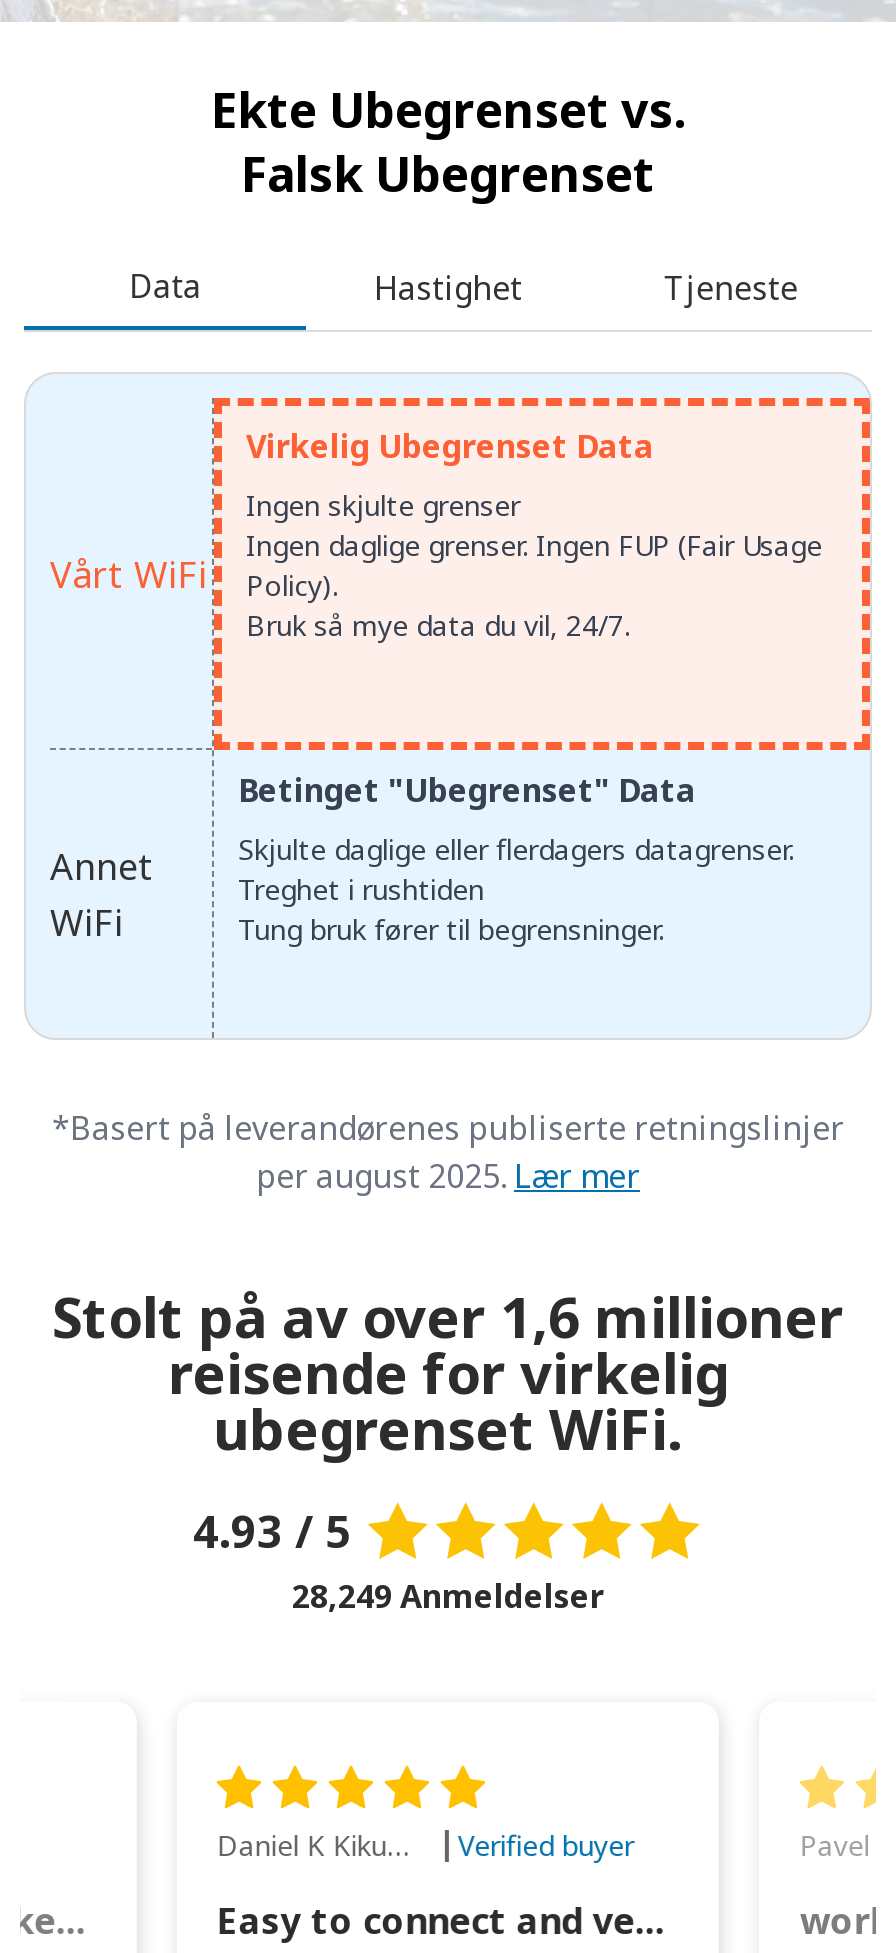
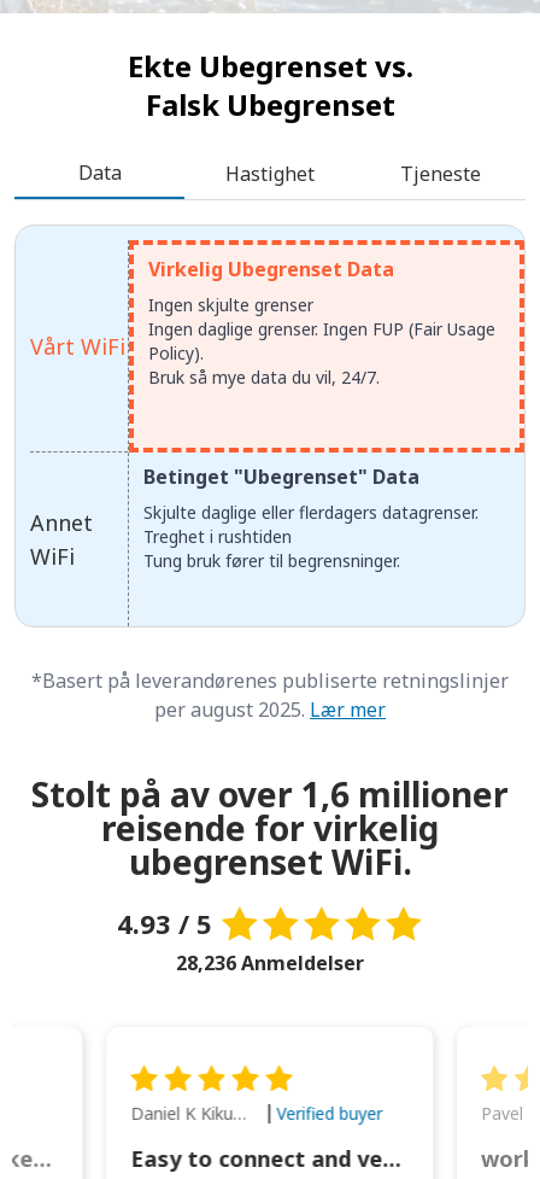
- 28,249 Anmeldelser
+ 28,236 Anmeldelser
